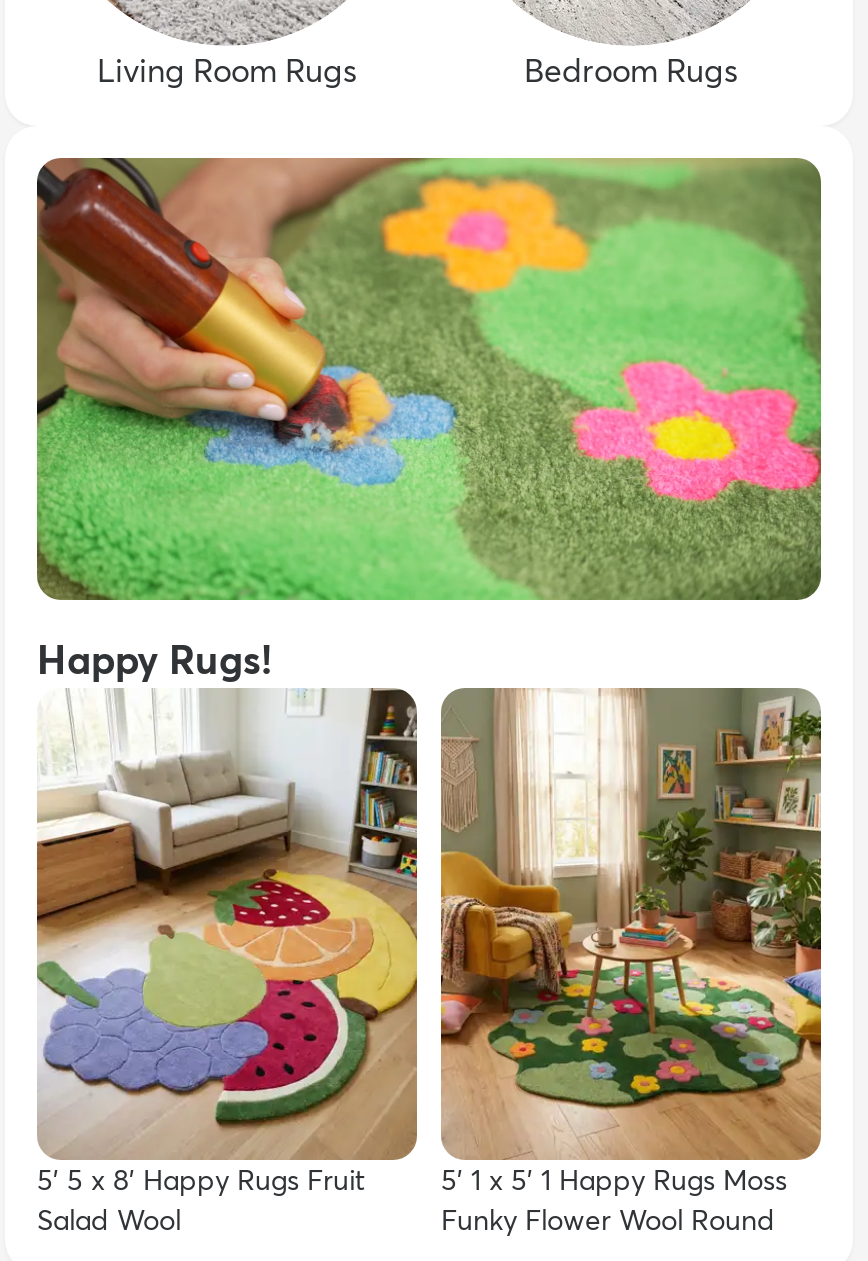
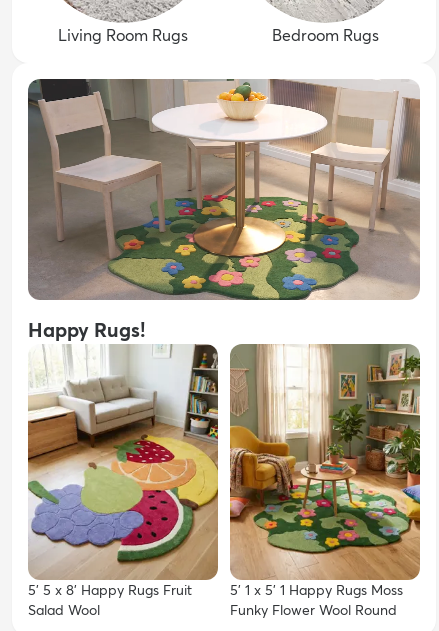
- [image]
+ [image]
